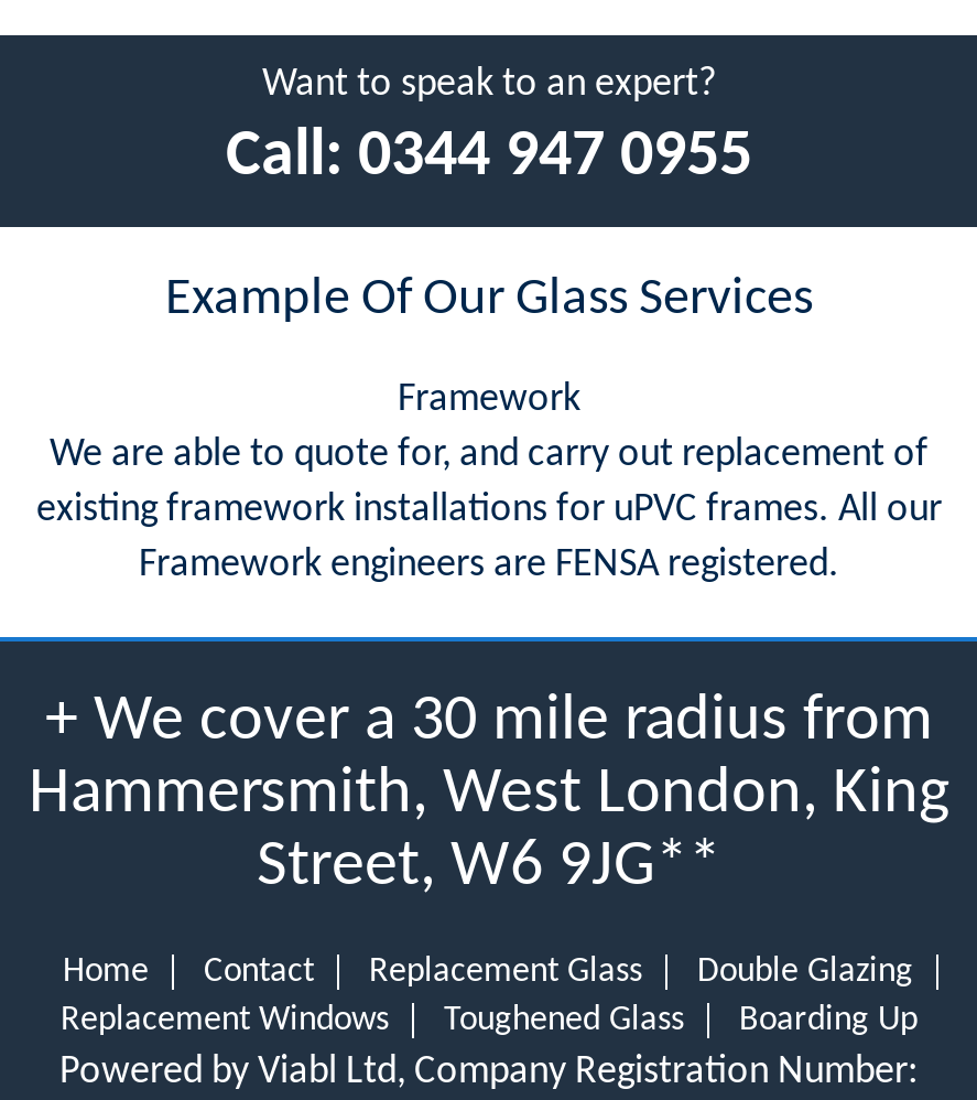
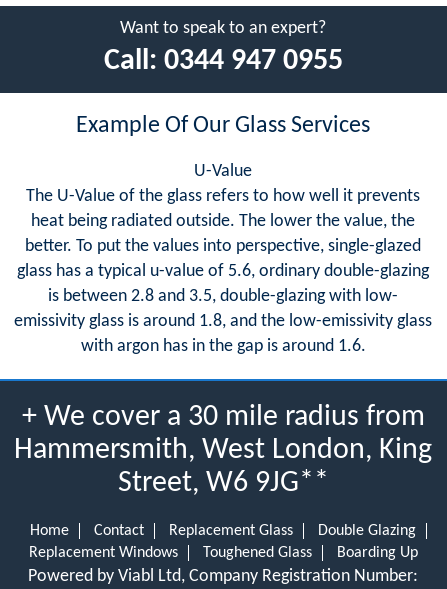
- Framework
- We are able to quote for, and carry out replacement of
- existing framework installations for uPVC frames. All our
- Framework engineers are FENSA registered.
+ U-Value
+ The U-Value of the glass refers to how well it prevents
+ heat being radiated outside. The lower the value, the
+ better. To put the values into perspective, single-glazed
+ glass has a typical u-value of 5.6, ordinary double-glazing
+ is between 2.8 and 3.5, double-glazing with low-
+ emissivity glass is around 1.8, and the low-emissivity glass
+ with argon has in the gap is around 1.6.
